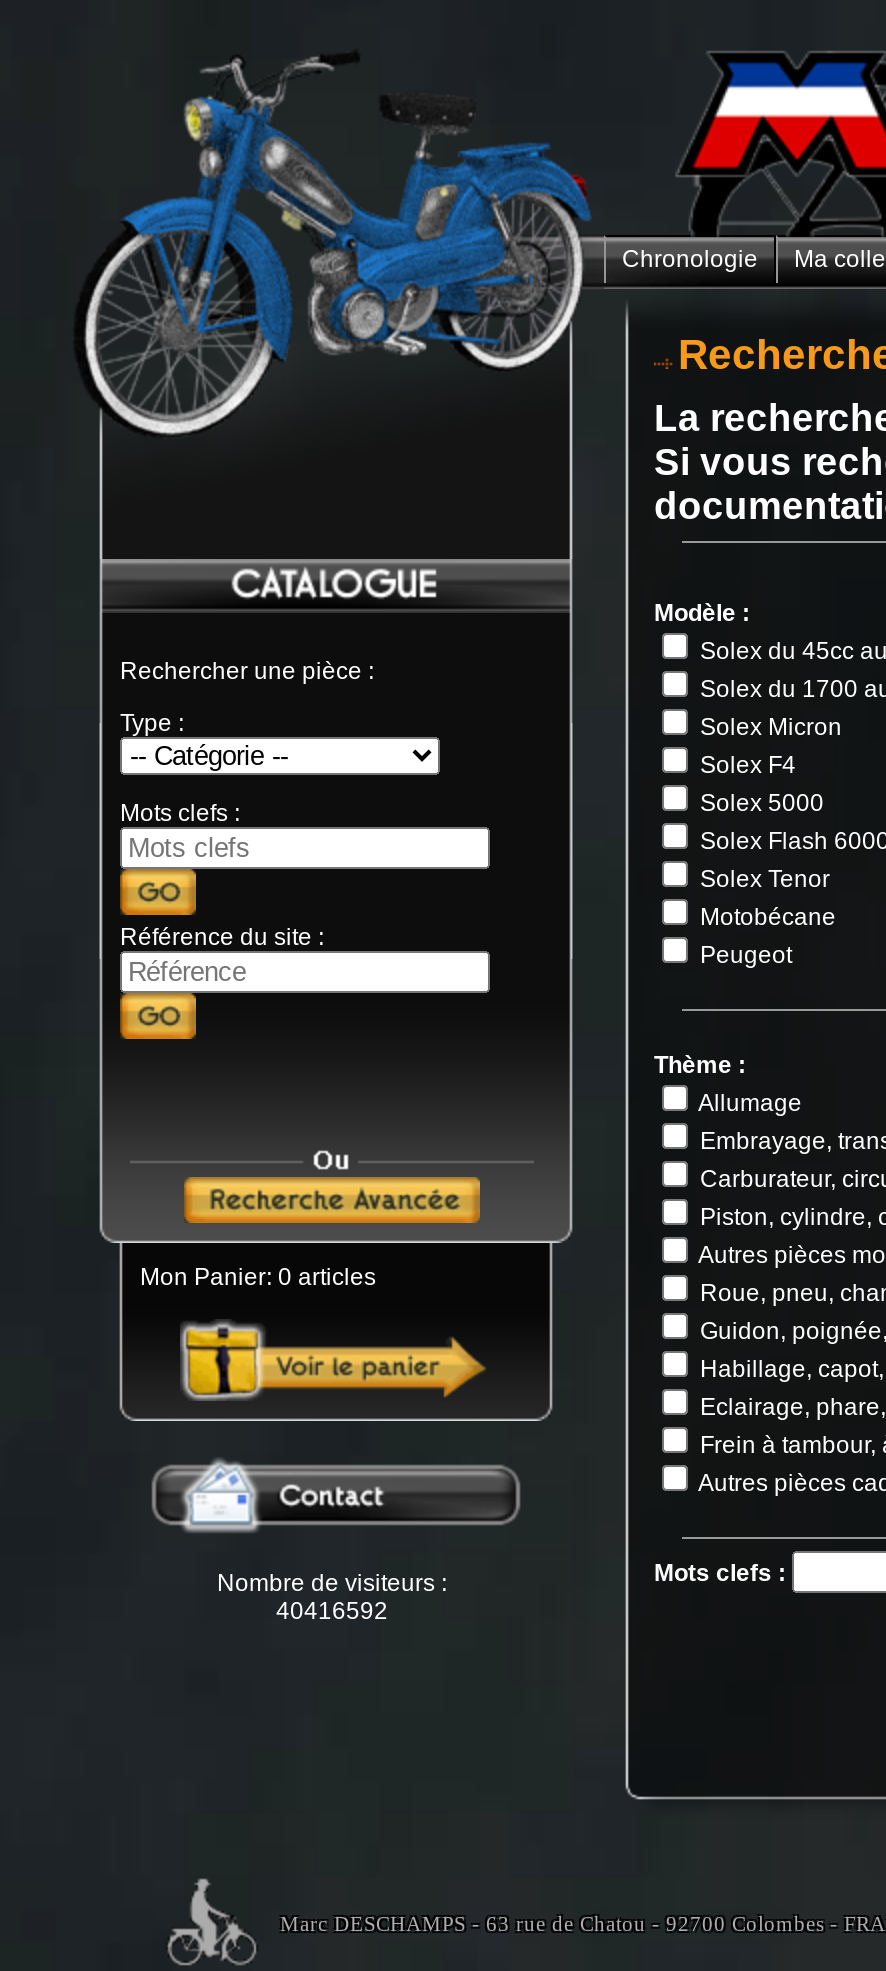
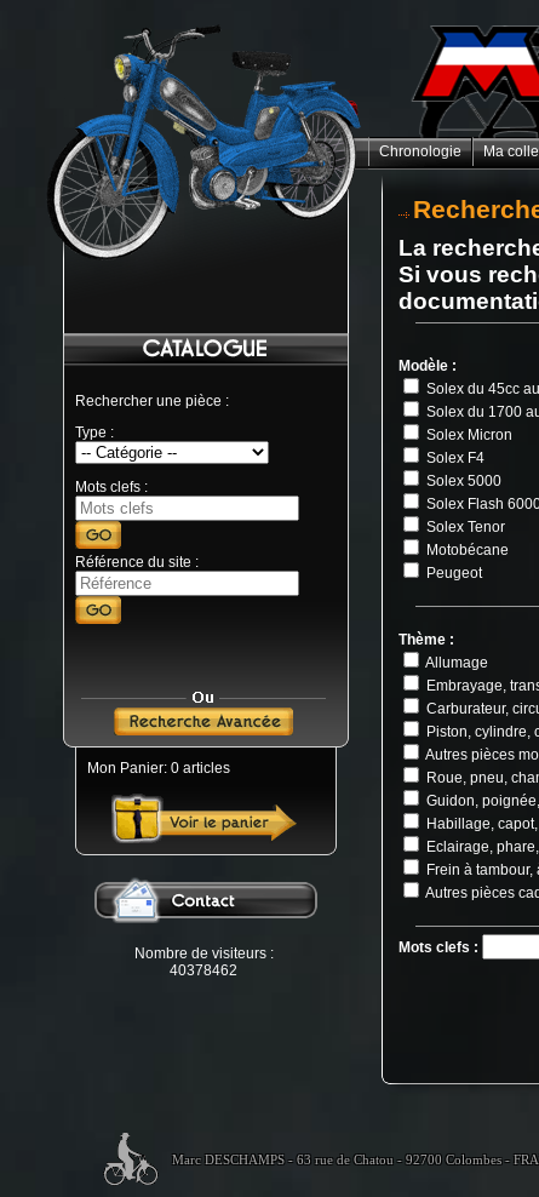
- 40416592
+ 40378462
